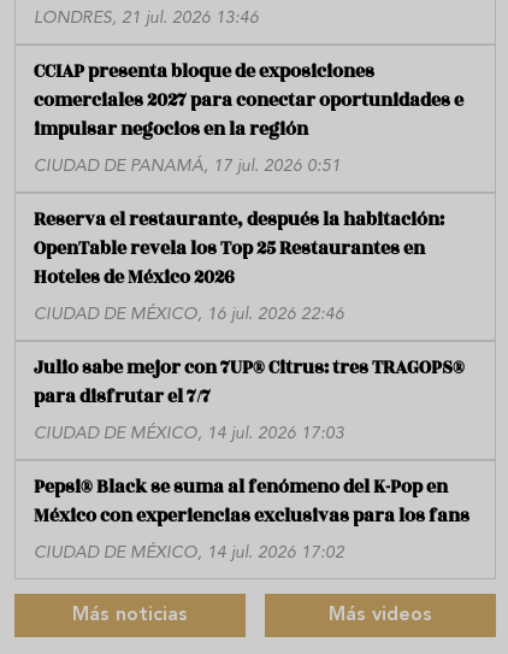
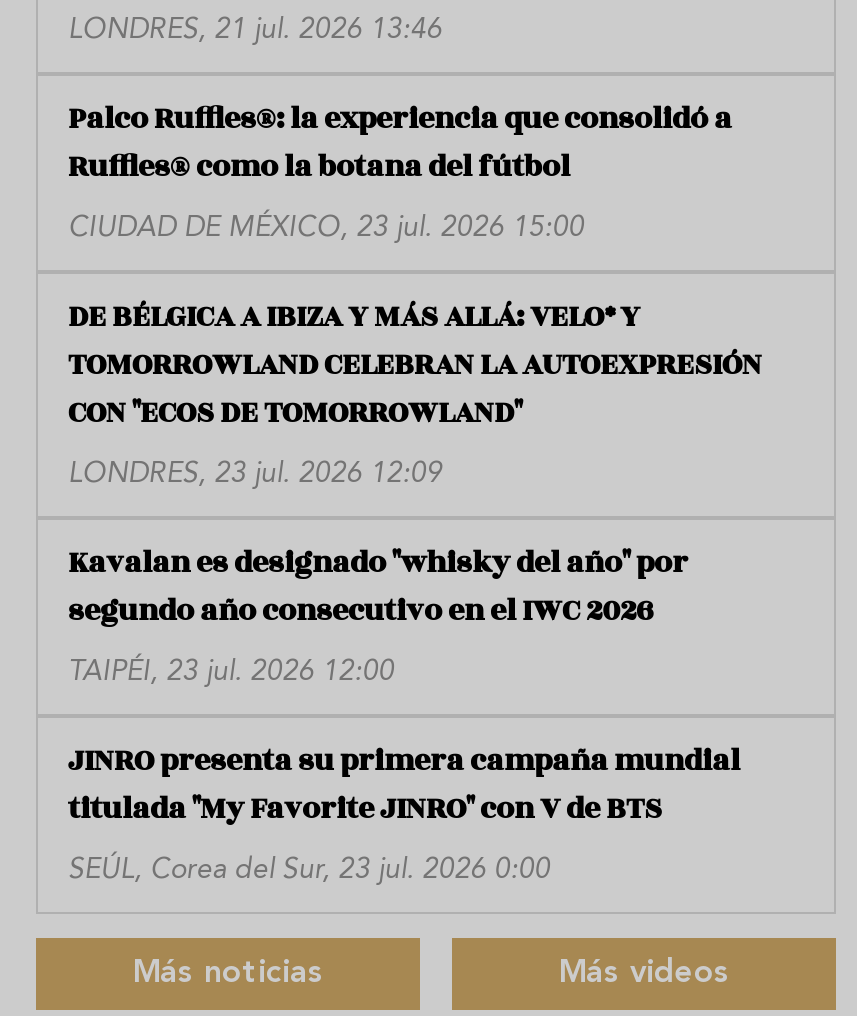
- CCIAP presenta bloque de exposiciones
- comerciales 2027 para conectar oportunidades e
- impulsar negocios en la región
+ Palco Ruffles®: la experiencia que consolidó a
+ Ruffles® como la botana del fútbol

- CIUDAD DE PANAMÁ, 17 jul. 2026 0:51
+ CIUDAD DE MÉXICO, 23 jul. 2026 15:00

- Reserva el restaurante, después la habitación:
- OpenTable revela los Top 25 Restaurantes en
- Hoteles de México 2026
+ DE BÉLGICA A IBIZA Y MÁS ALLÁ: VELO* Y
+ TOMORROWLAND CELEBRAN LA AUTOEXPRESIÓN
+ CON "ECOS DE TOMORROWLAND"

- CIUDAD DE MÉXICO, 16 jul. 2026 22:46
+ LONDRES, 23 jul. 2026 12:09

- Julio sabe mejor con 7UP® Citrus: tres TRAGOPS®
- para disfrutar el 7/7
+ Kavalan es designado "whisky del año" por
+ segundo año consecutivo en el IWC 2026

- CIUDAD DE MÉXICO, 14 jul. 2026 17:03
+ TAIPÉI, 23 jul. 2026 12:00

- Pepsi® Black se suma al fenómeno del K-Pop en
- México con experiencias exclusivas para los fans
+ JINRO presenta su primera campaña mundial
+ titulada "My Favorite JINRO" con V de BTS

- CIUDAD DE MÉXICO, 14 jul. 2026 17:02
+ SEÚL, Corea del Sur, 23 jul. 2026 0:00
